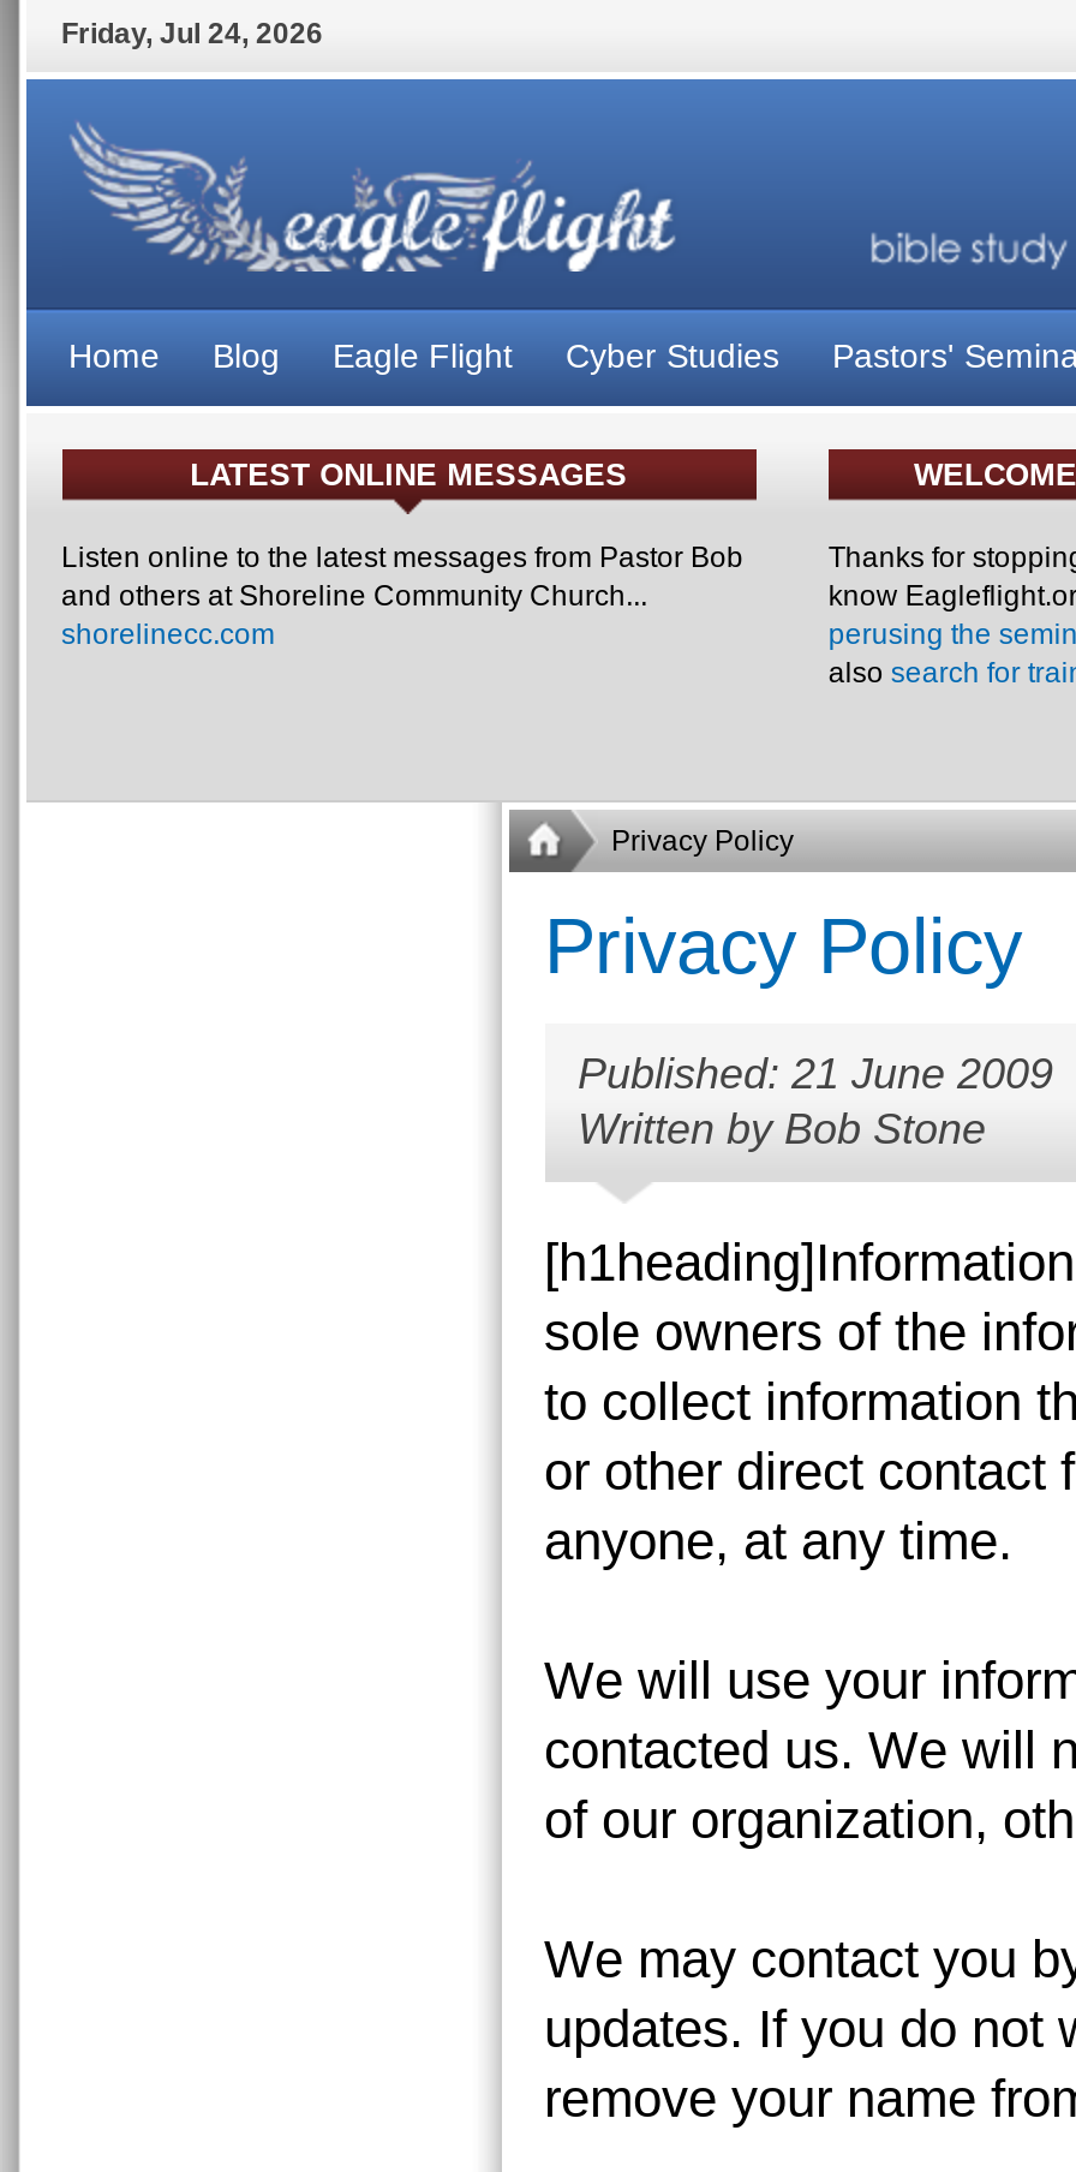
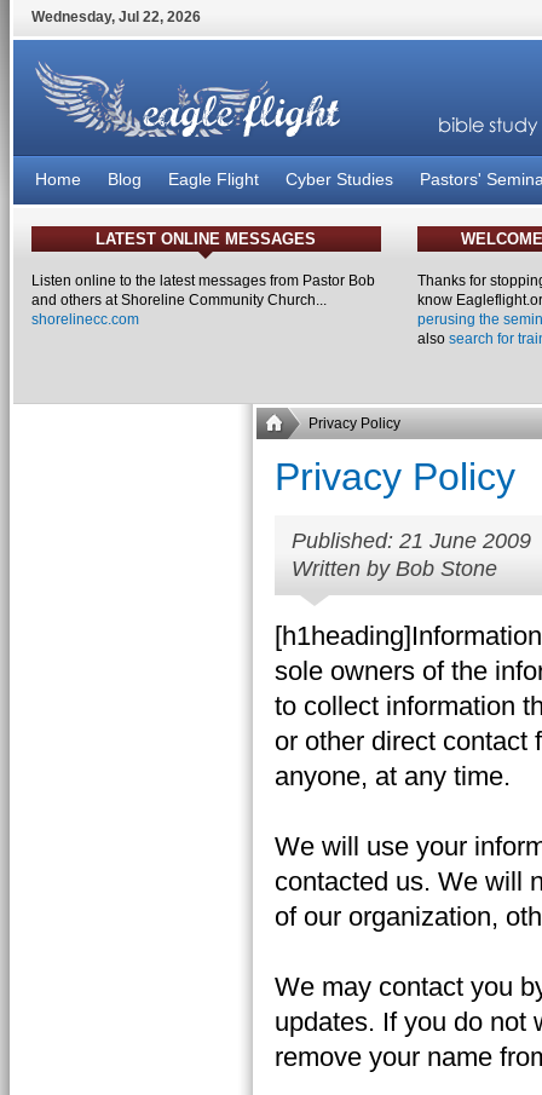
- Friday, Jul 24, 2026
+ Wednesday, Jul 22, 2026
